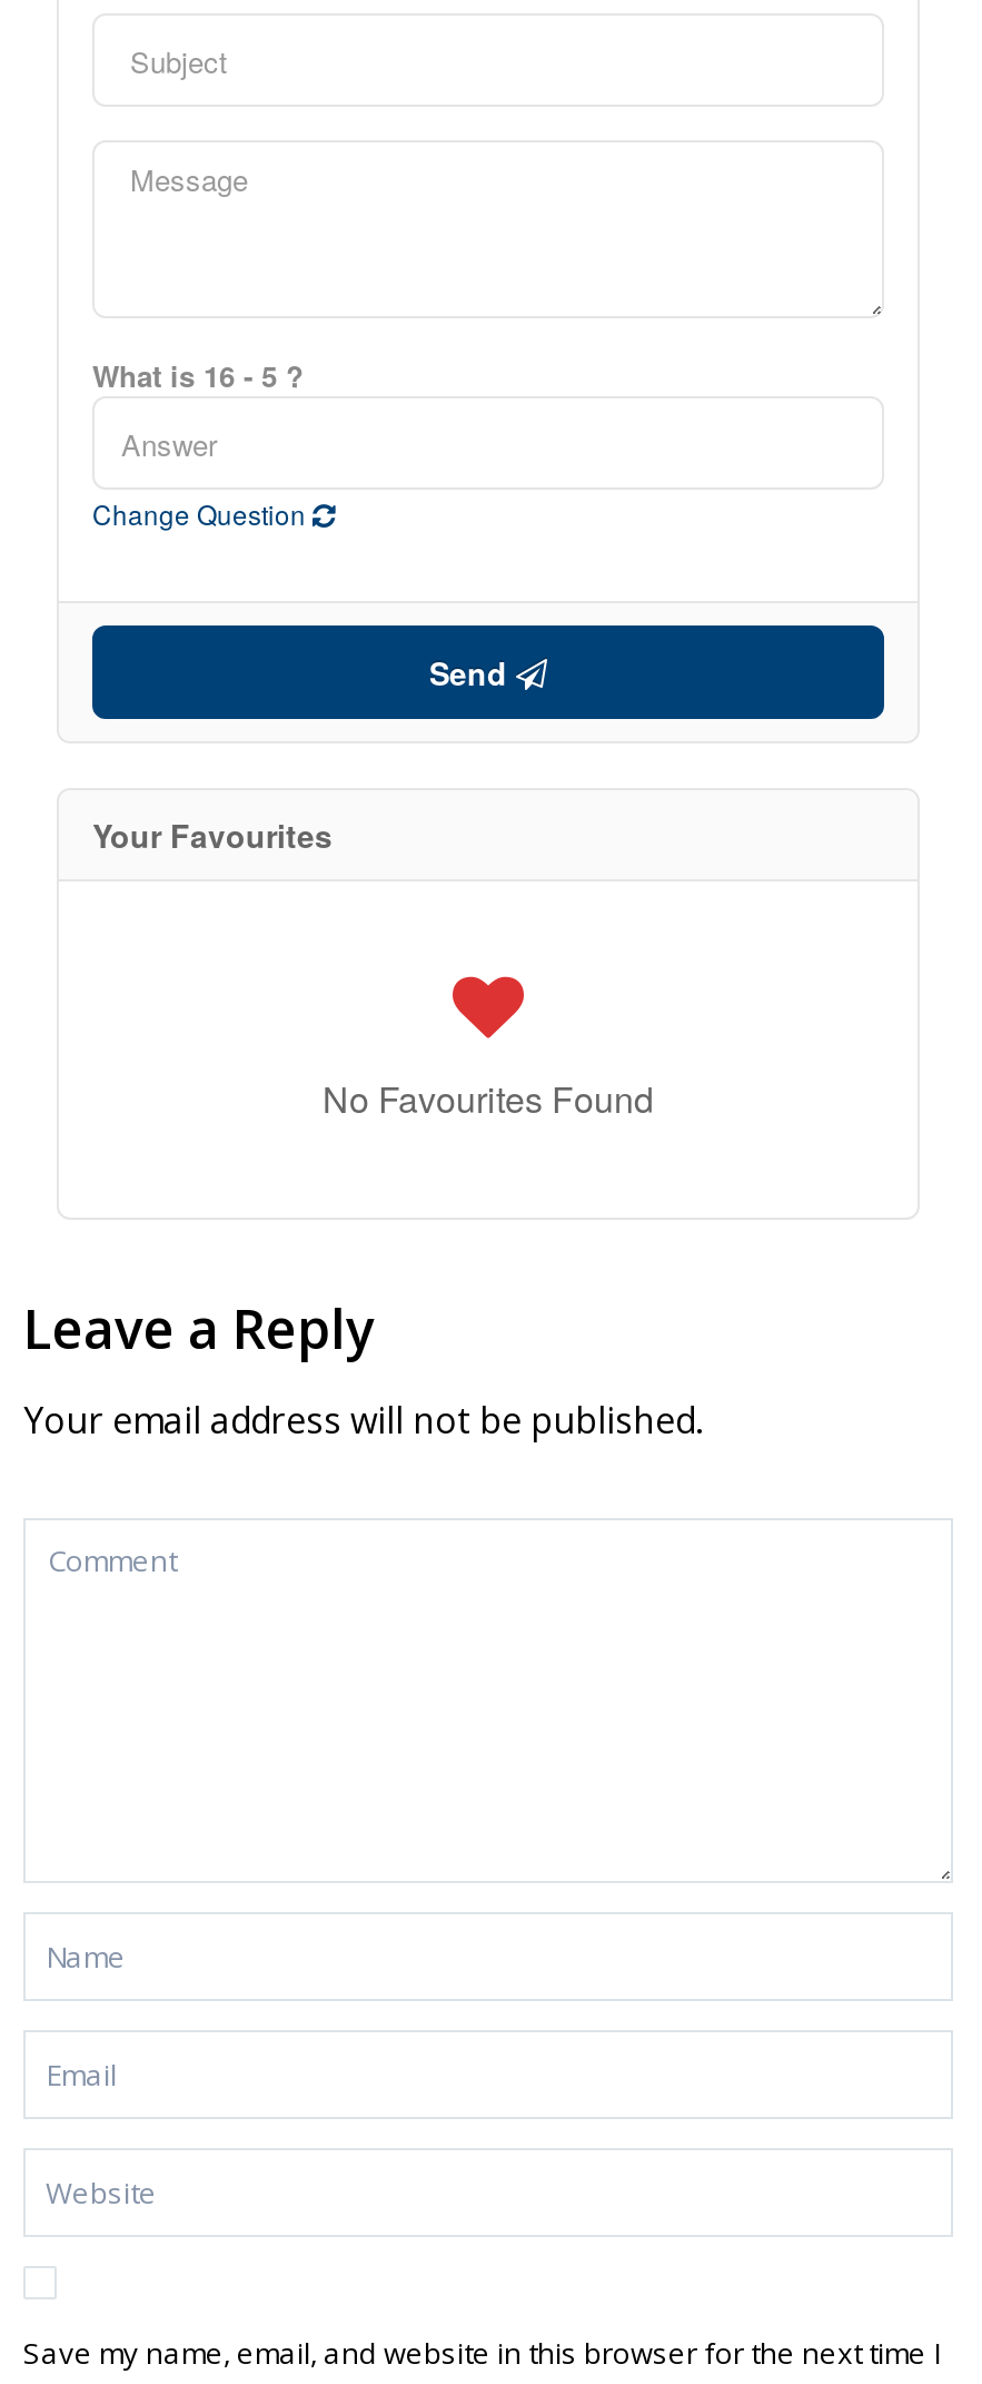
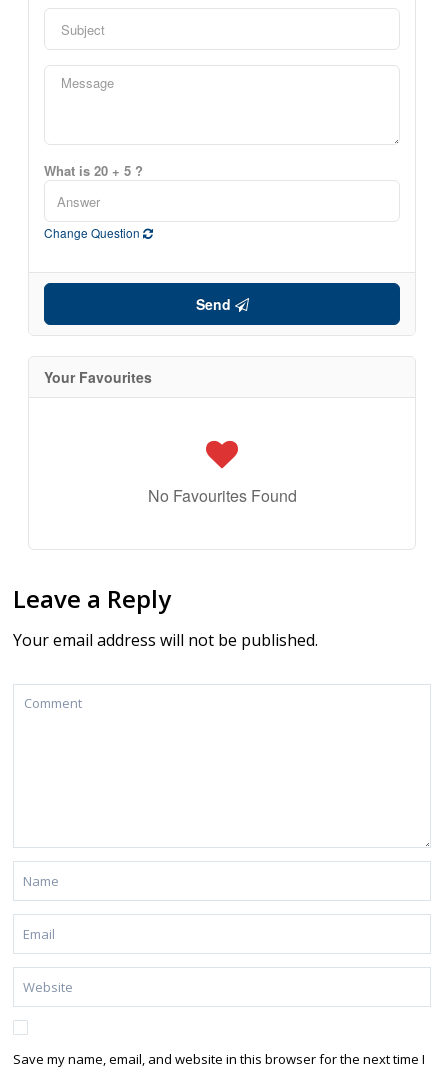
- What is 16 - 5 ?
+ What is 20 + 5 ?
